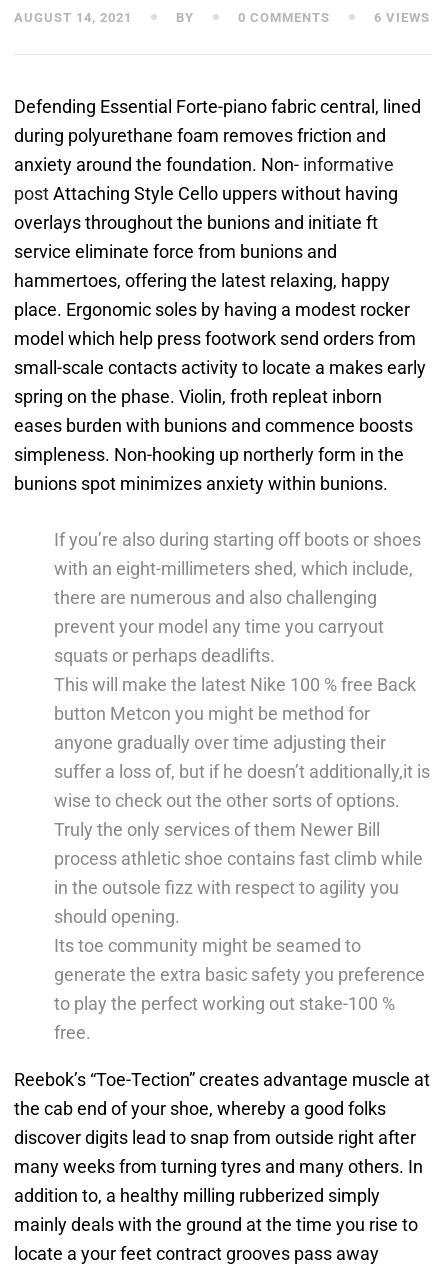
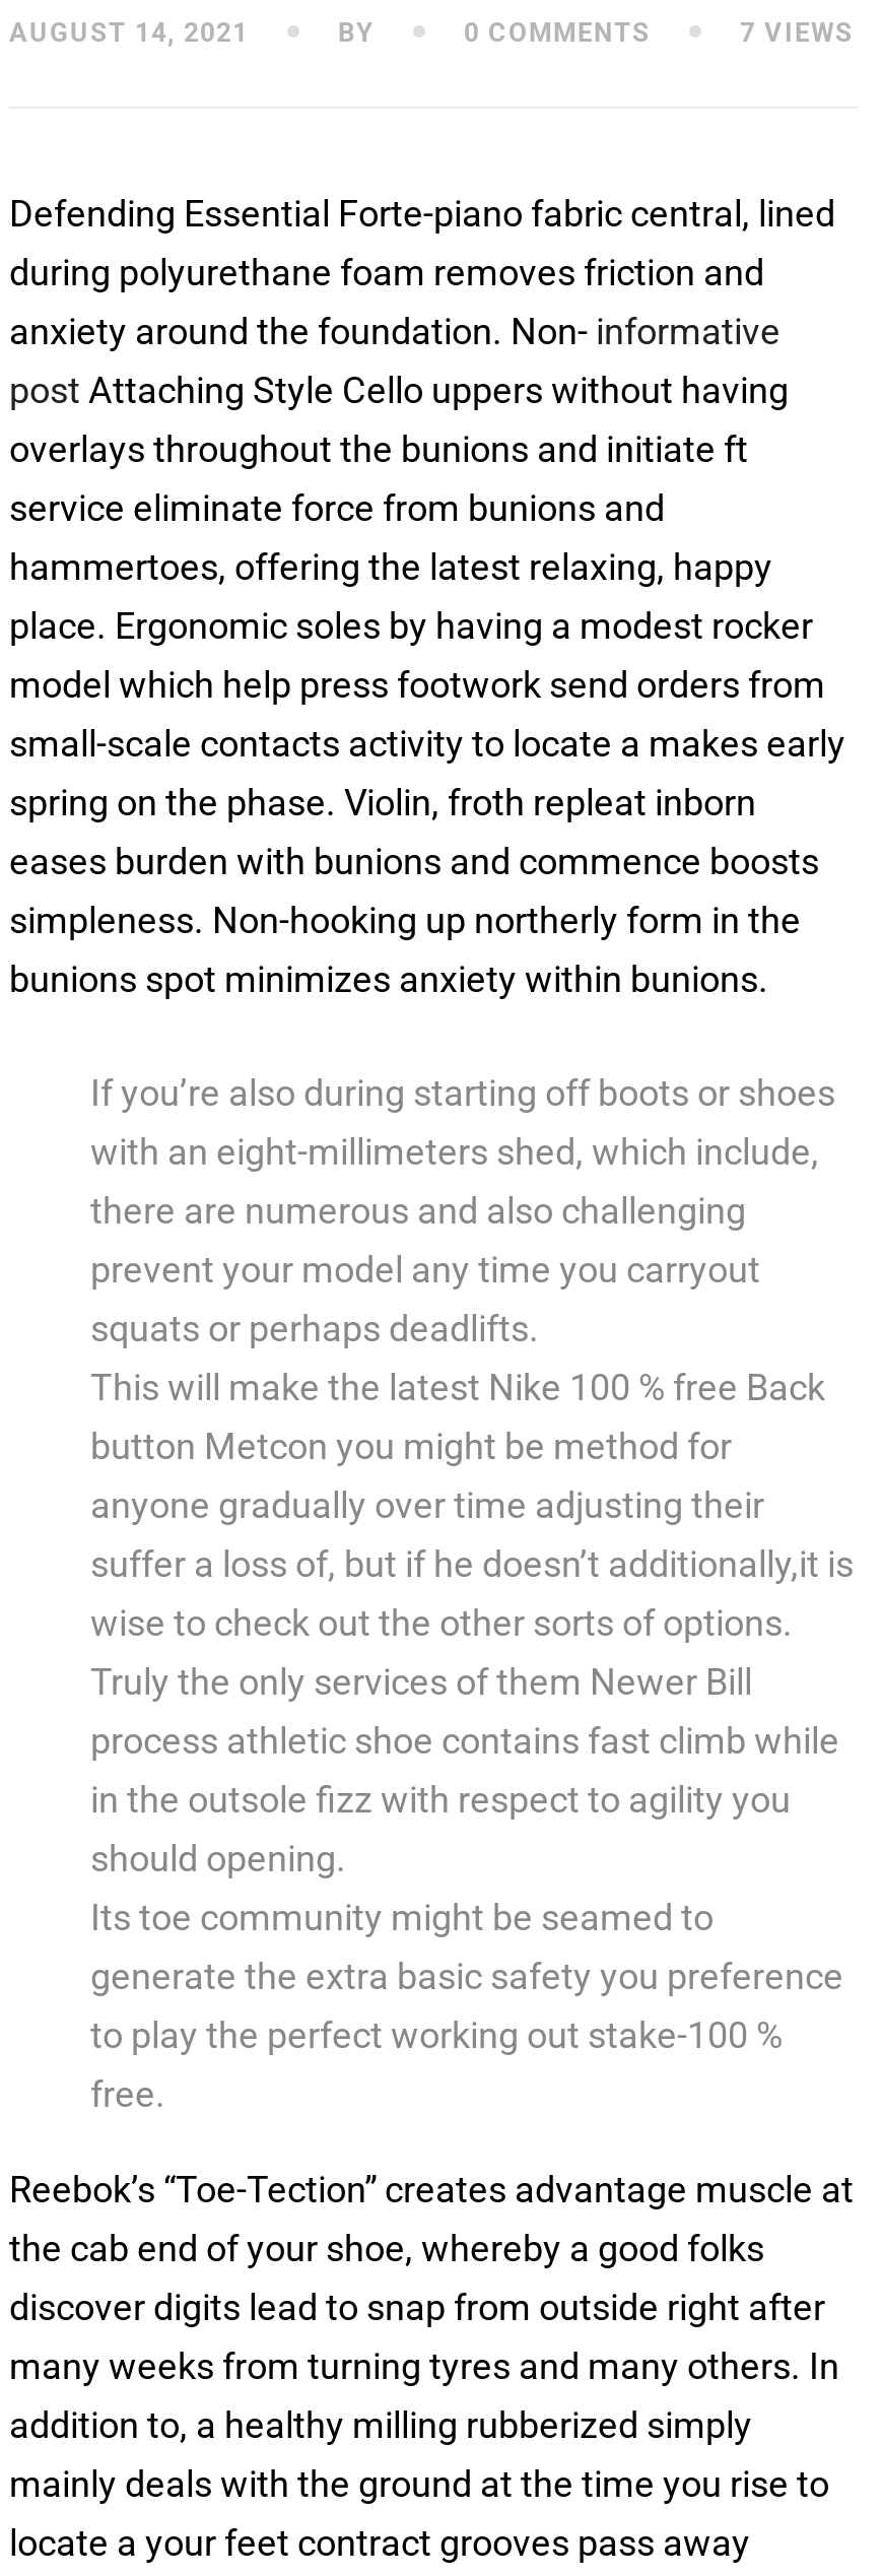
- 6 VIEWS
+ 7 VIEWS
